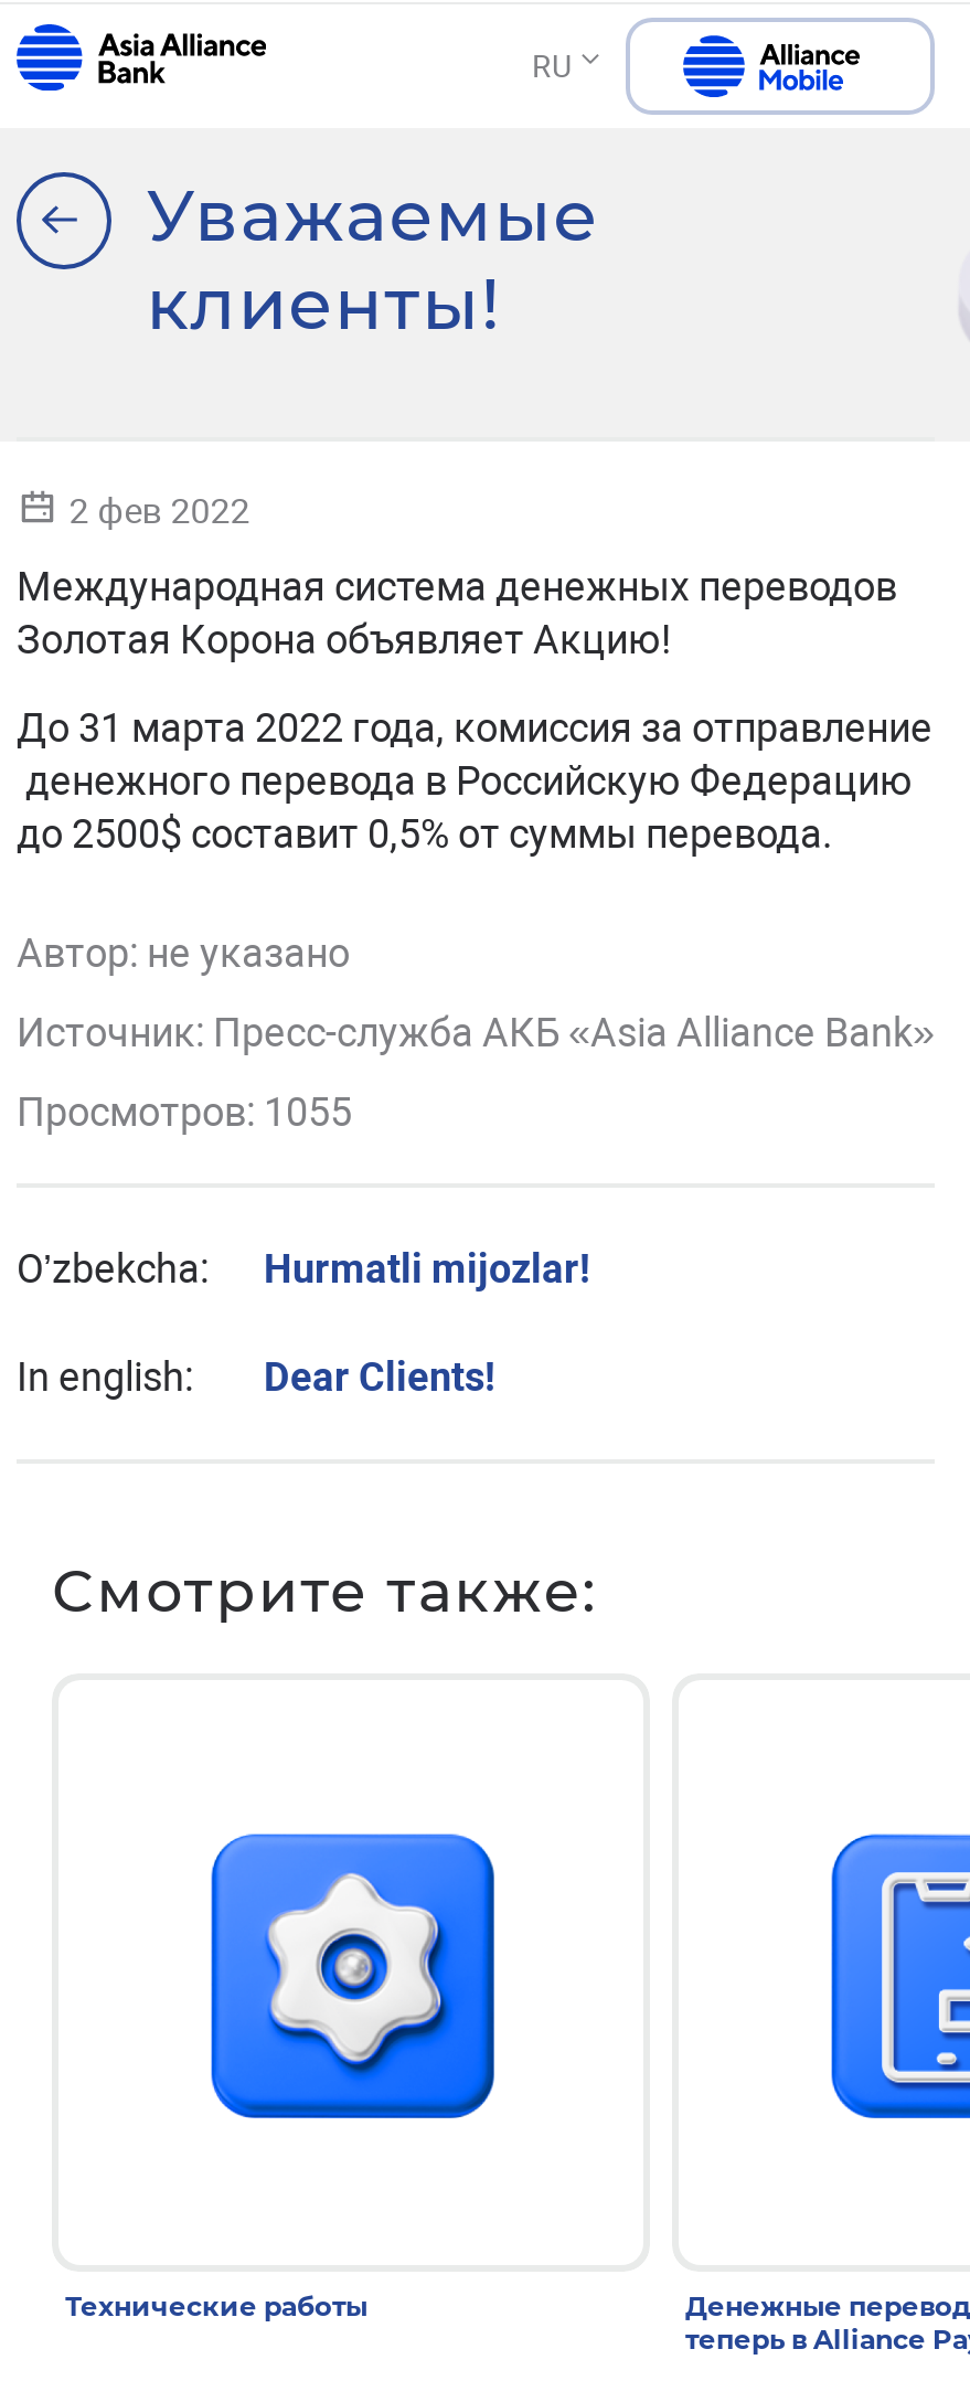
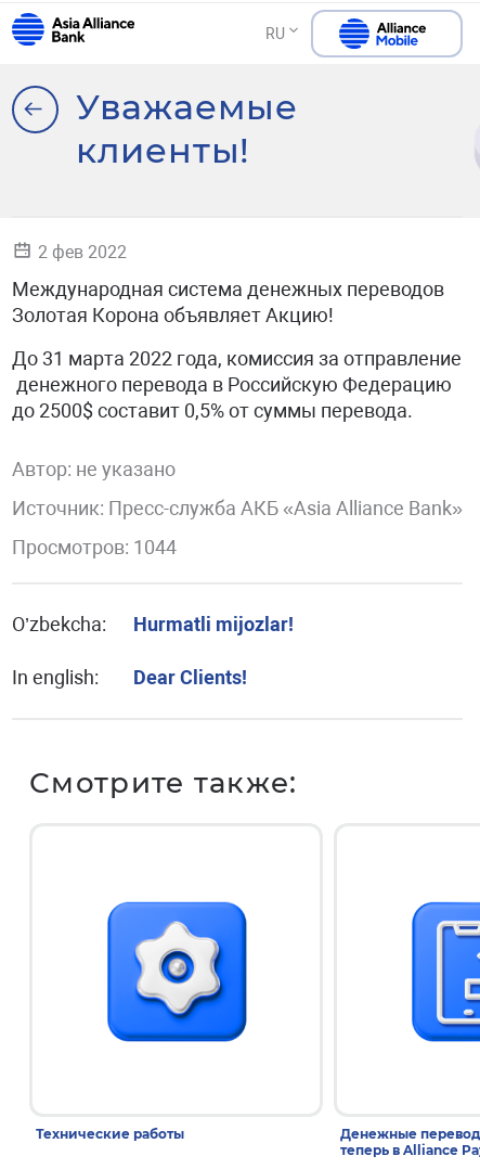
- Просмотров: 1055
+ Просмотров: 1044
